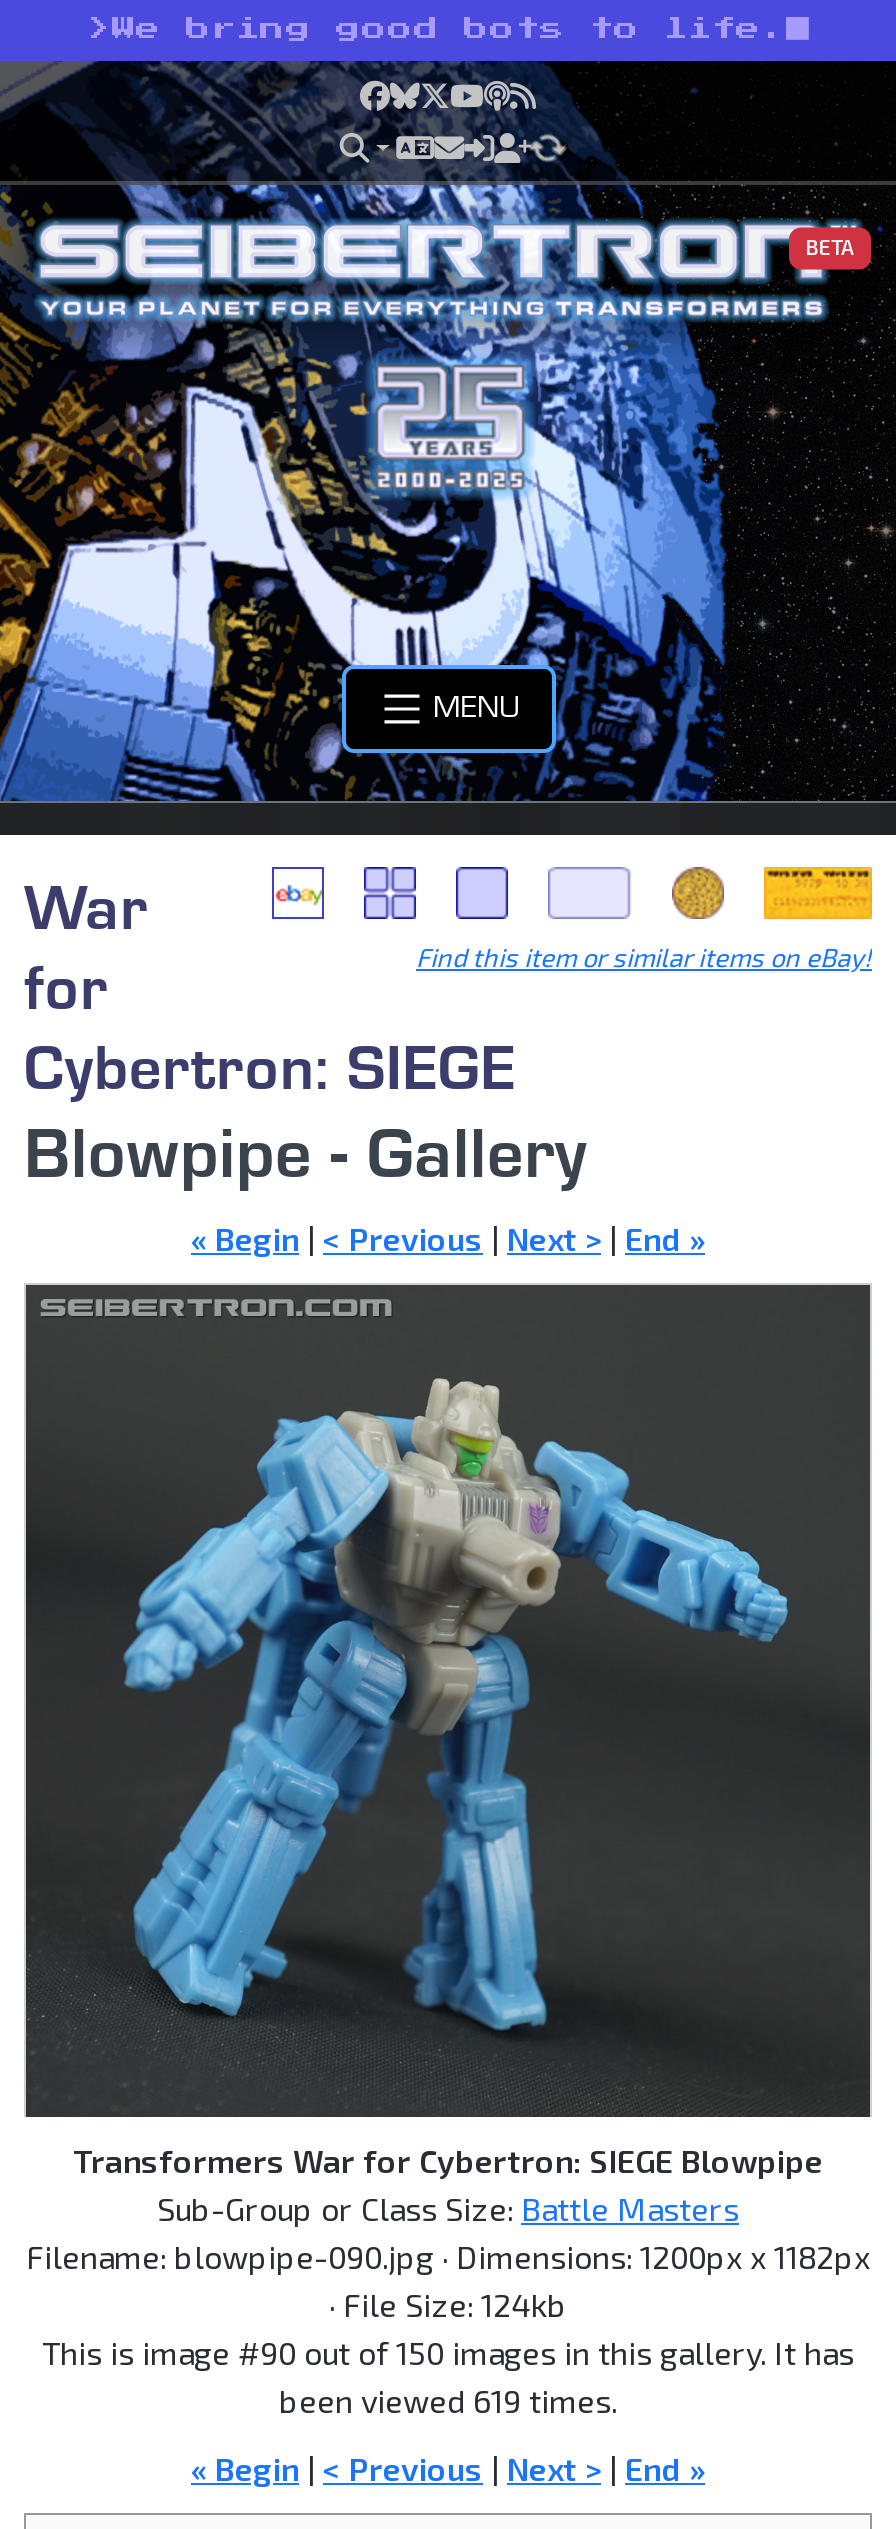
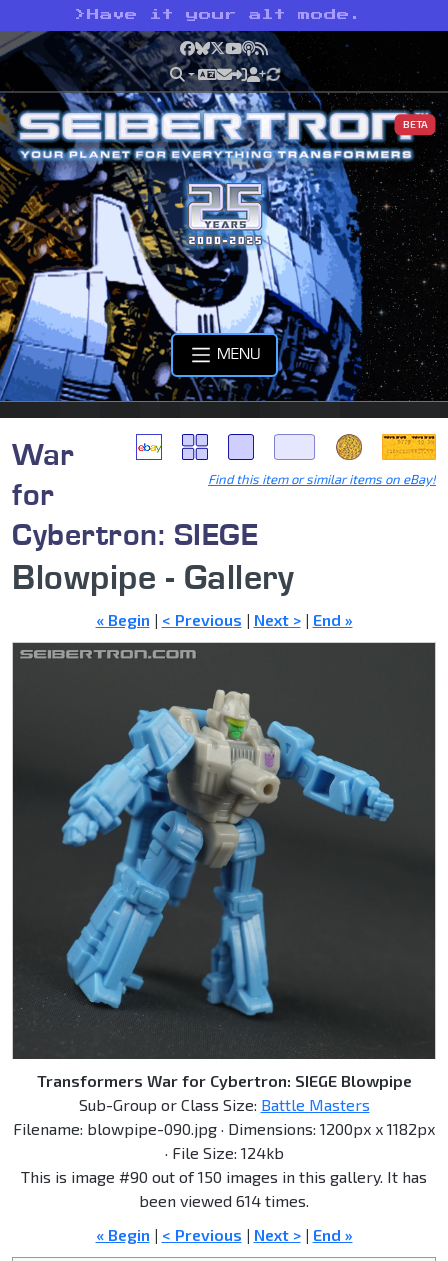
- > We bring good bots to life.
+ > Have it your alt mode.

- been viewed 619 times.
+ been viewed 614 times.
